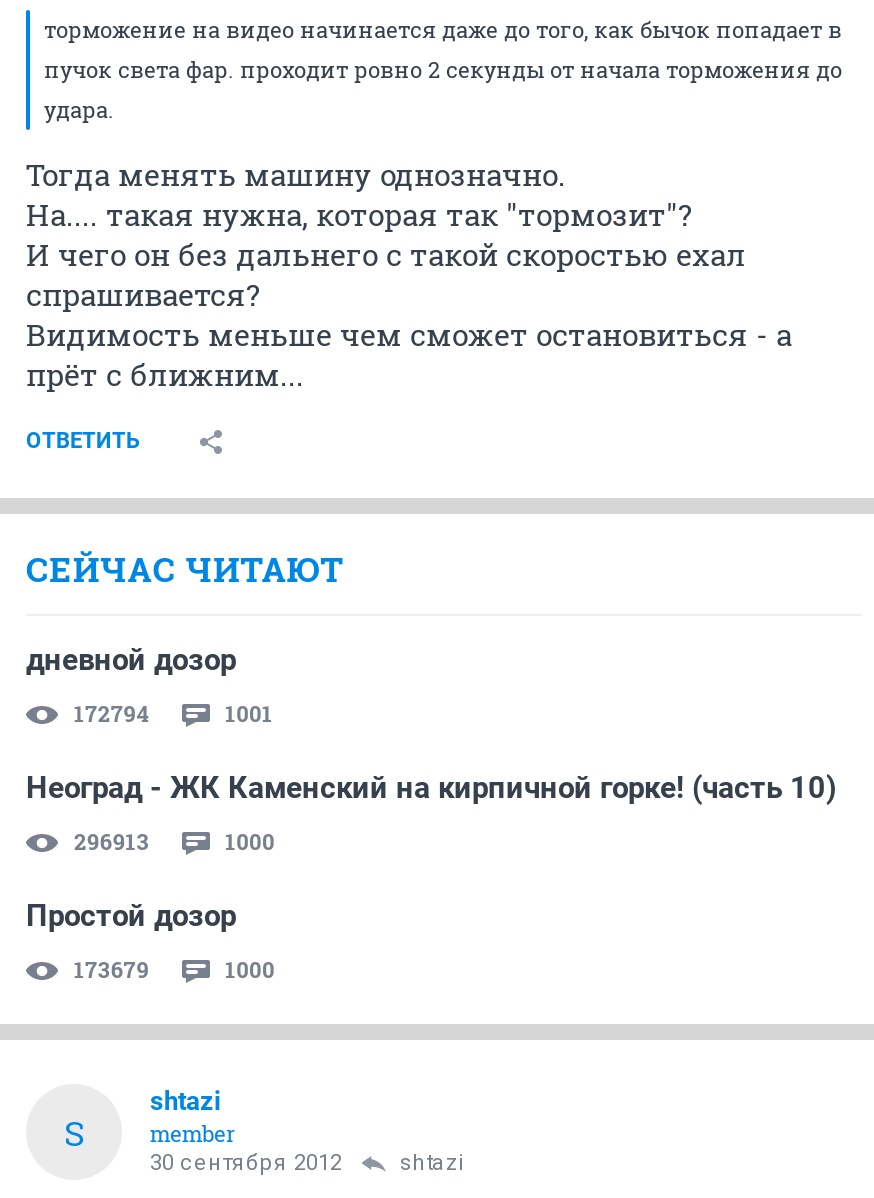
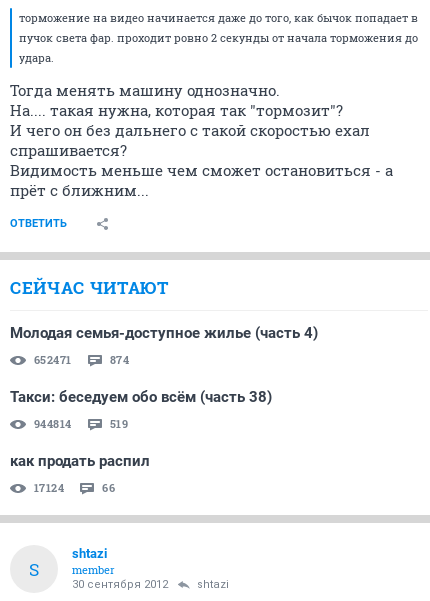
- дневной дозор
+ Молодая семья-доступное жилье (часть 4)

- 172794
- 1001
+ 652471
+ 874

- Неоград - ЖК Каменский на кирпичной горке! (часть 10)
+ Такси: беседуем обо всём (часть 38)

- 296913
- 1000
+ 944814
+ 519

- Простой дозор
+ как продать распил

- 173679
- 1000
+ 17124
+ 66
